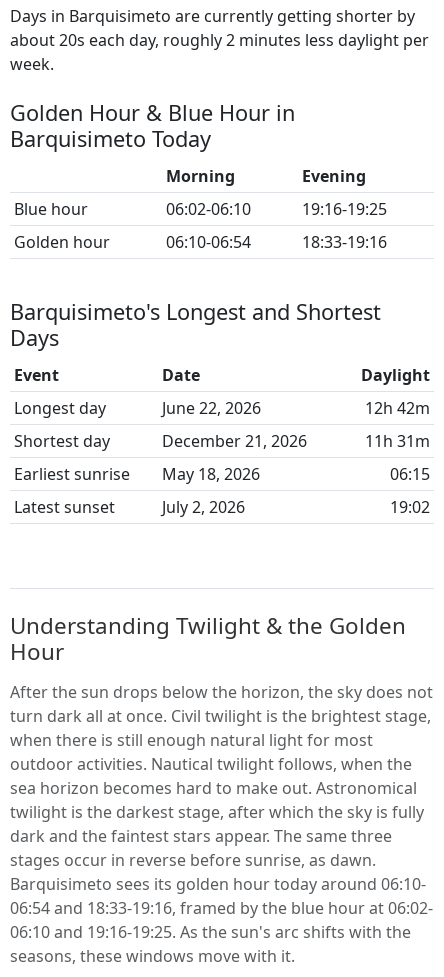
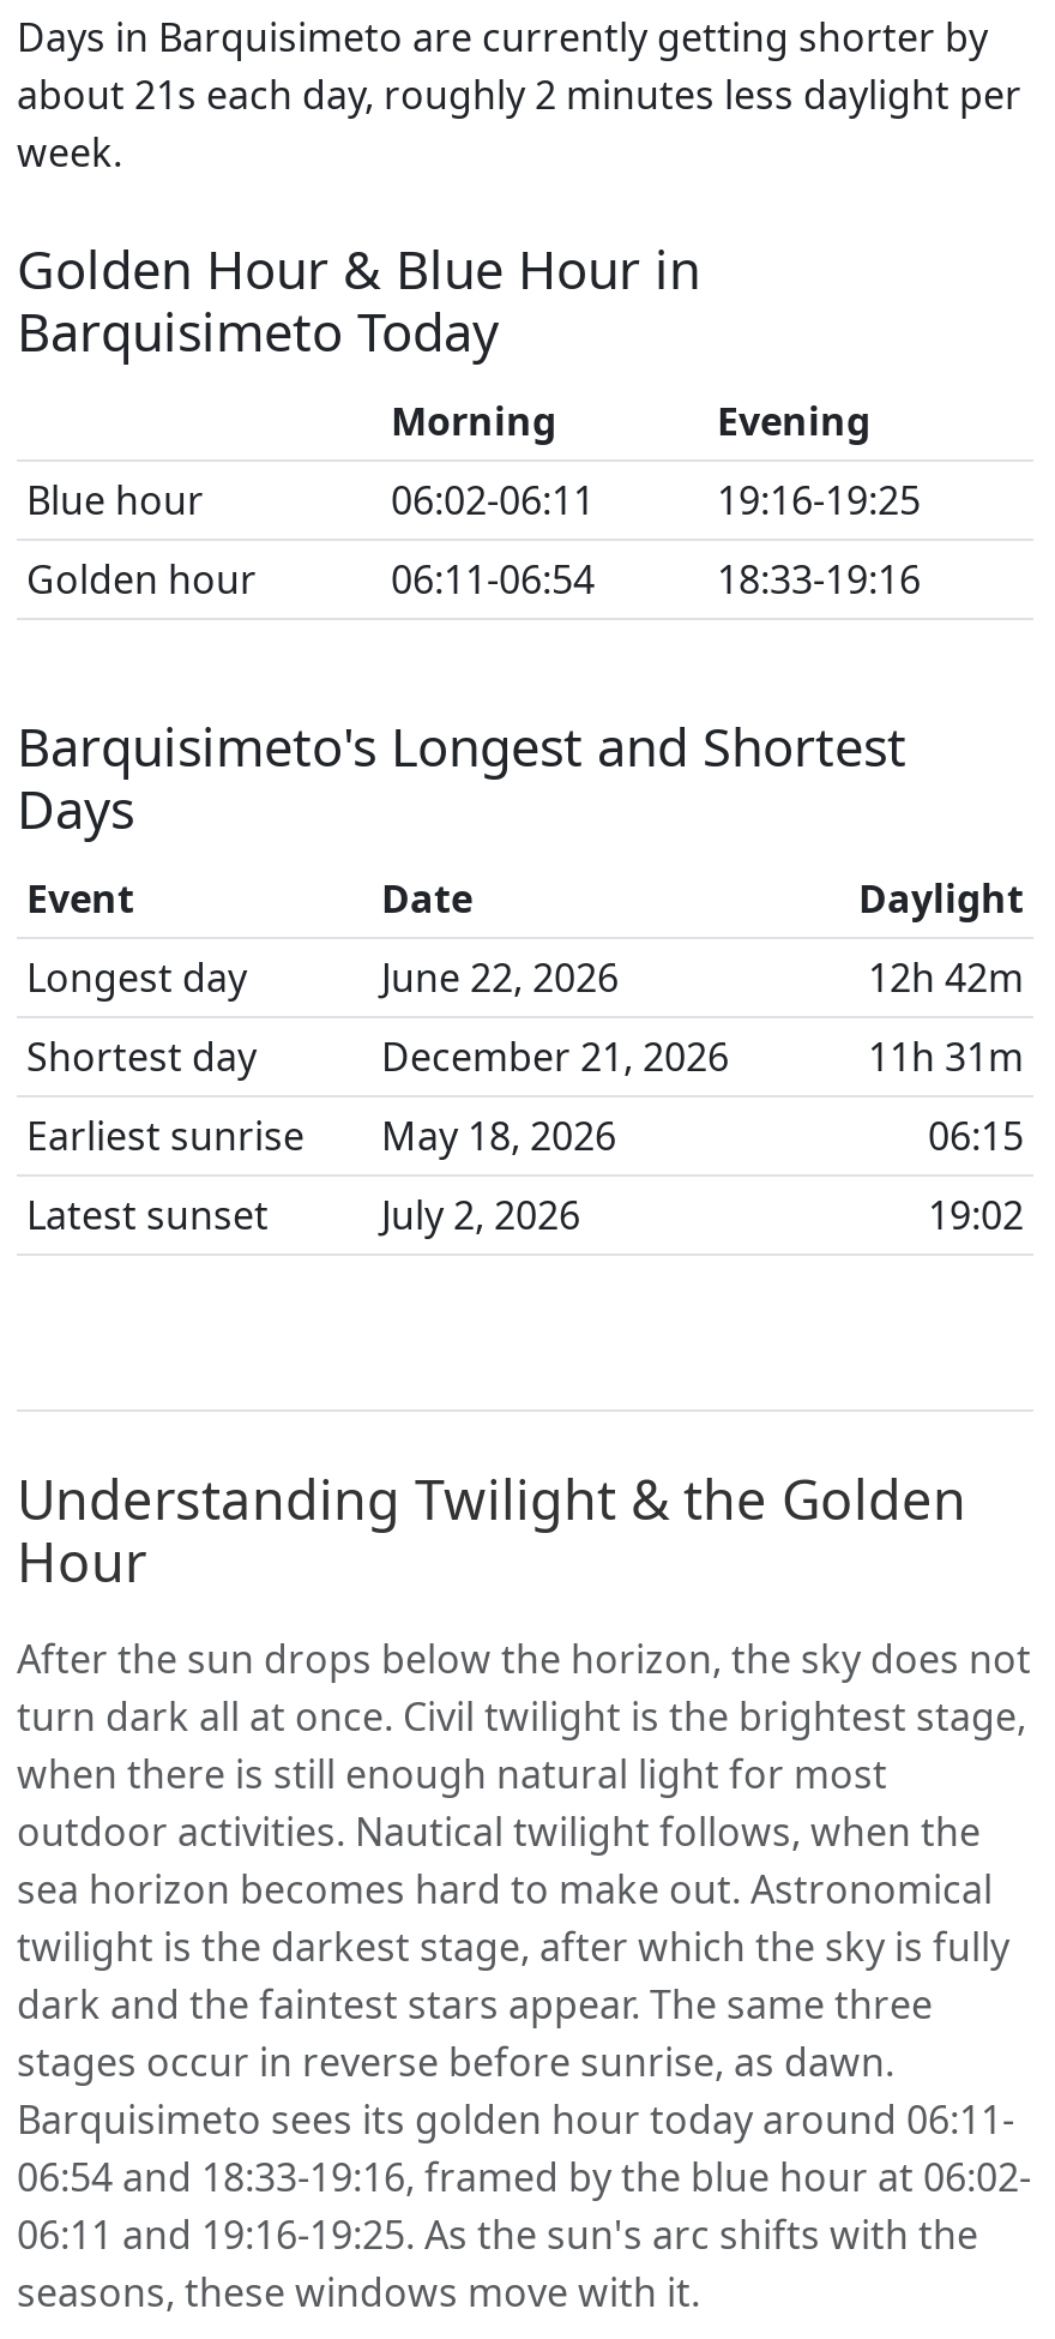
- about 20s each day, roughly 2 minutes less daylight per
+ about 21s each day, roughly 2 minutes less daylight per

- 06:02-06:10
+ 06:02-06:11

- 06:10-06:54
+ 06:11-06:54

- Barquisimeto sees its golden hour today around 06:10-
+ Barquisimeto sees its golden hour today around 06:11-

- 06:10 and 19:16-19:25. As the sun's arc shifts with the
+ 06:11 and 19:16-19:25. As the sun's arc shifts with the
